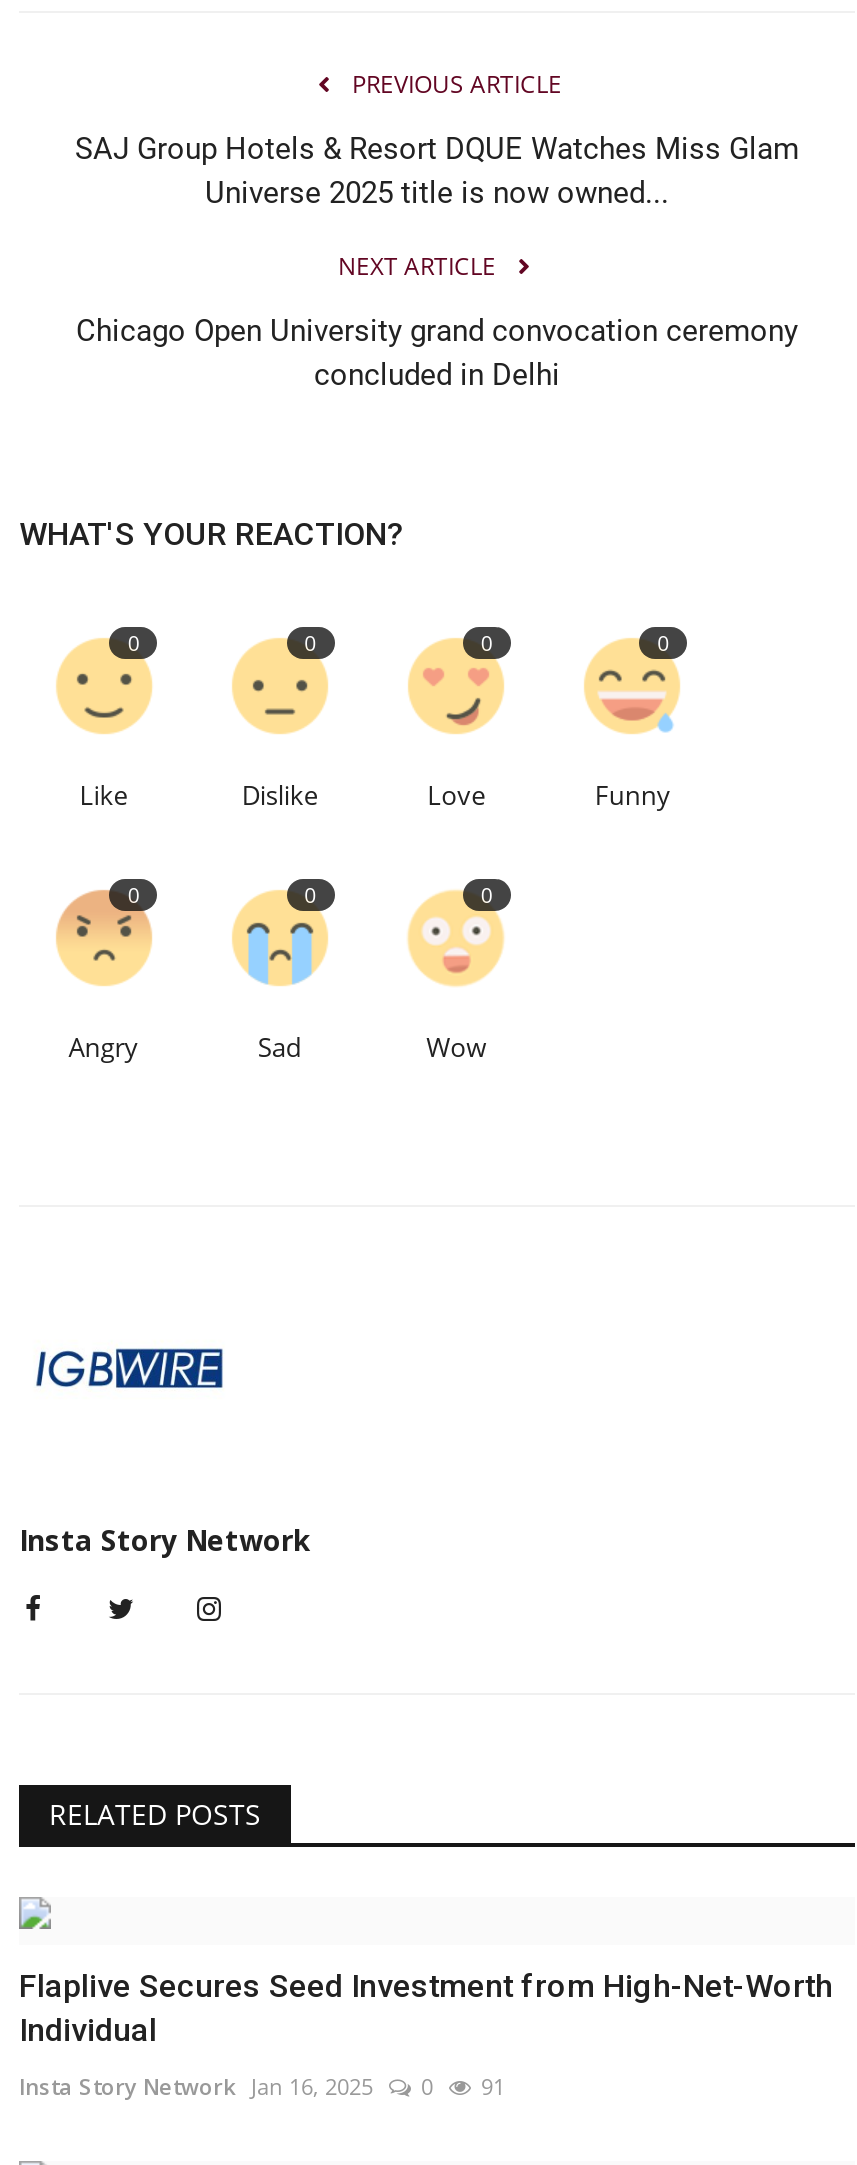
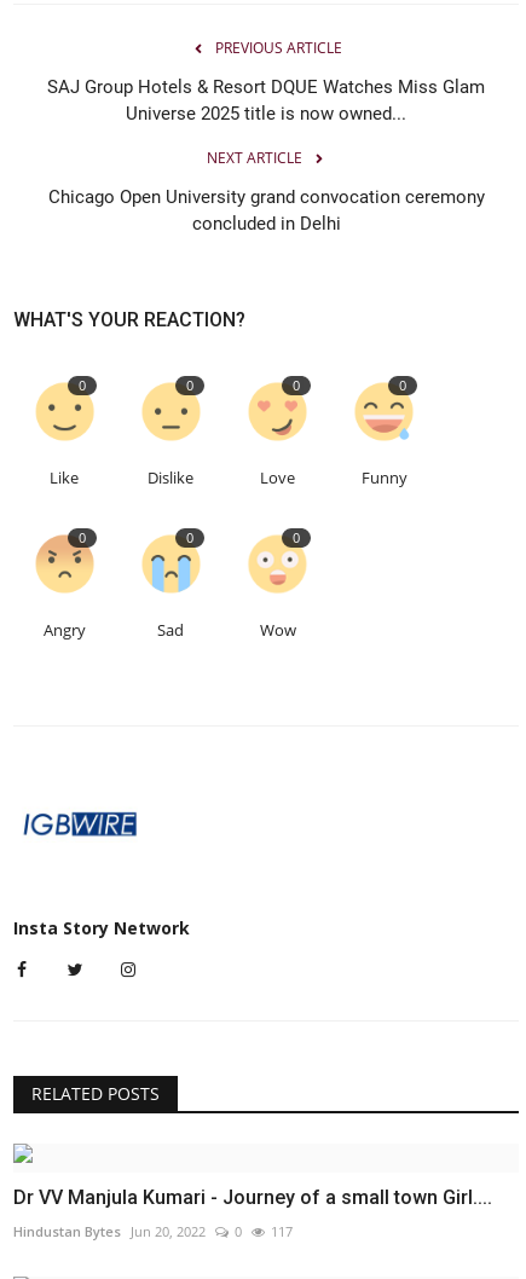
- Flaplive Secures Seed Investment from High-Net-Worth
- Individual
+ Dr VV Manjula Kumari - Journey of a small town Girl....

- Insta Story Network Jan 16, 2025
+ Hindustan Bytes Jun 20, 2022

- 91
+ 117
